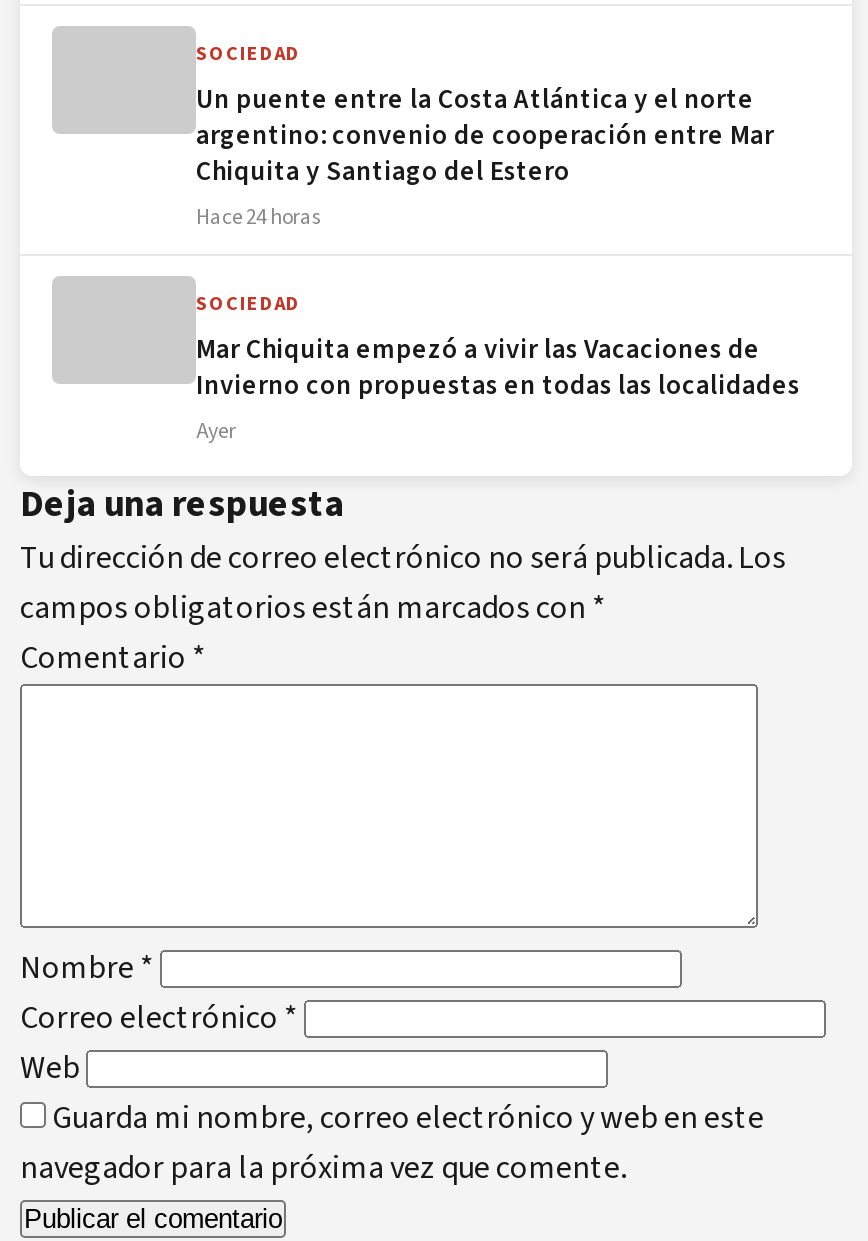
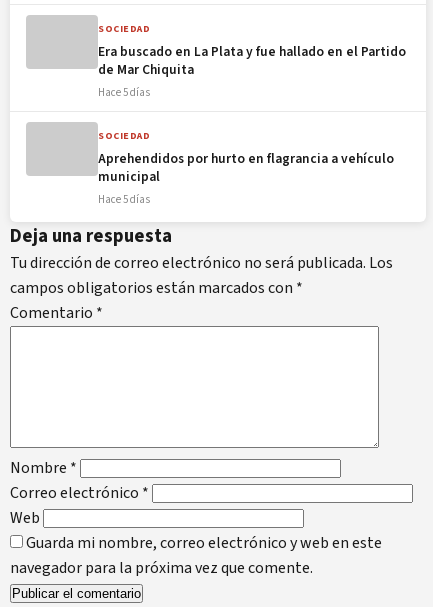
- Un puente entre la Costa Atlántica y el norte
- argentino: convenio de cooperación entre Mar
- Chiquita y Santiago del Estero
- Hace 24 horas
+ Era buscado en La Plata y fue hallado en el Partido
+ de Mar Chiquita
+ Hace 5 días

- Mar Chiquita empezó a vivir las Vacaciones de
- Invierno con propuestas en todas las localidades
- Ayer
+ Aprehendidos por hurto en flagrancia a vehículo
+ municipal
+ Hace 5 días
